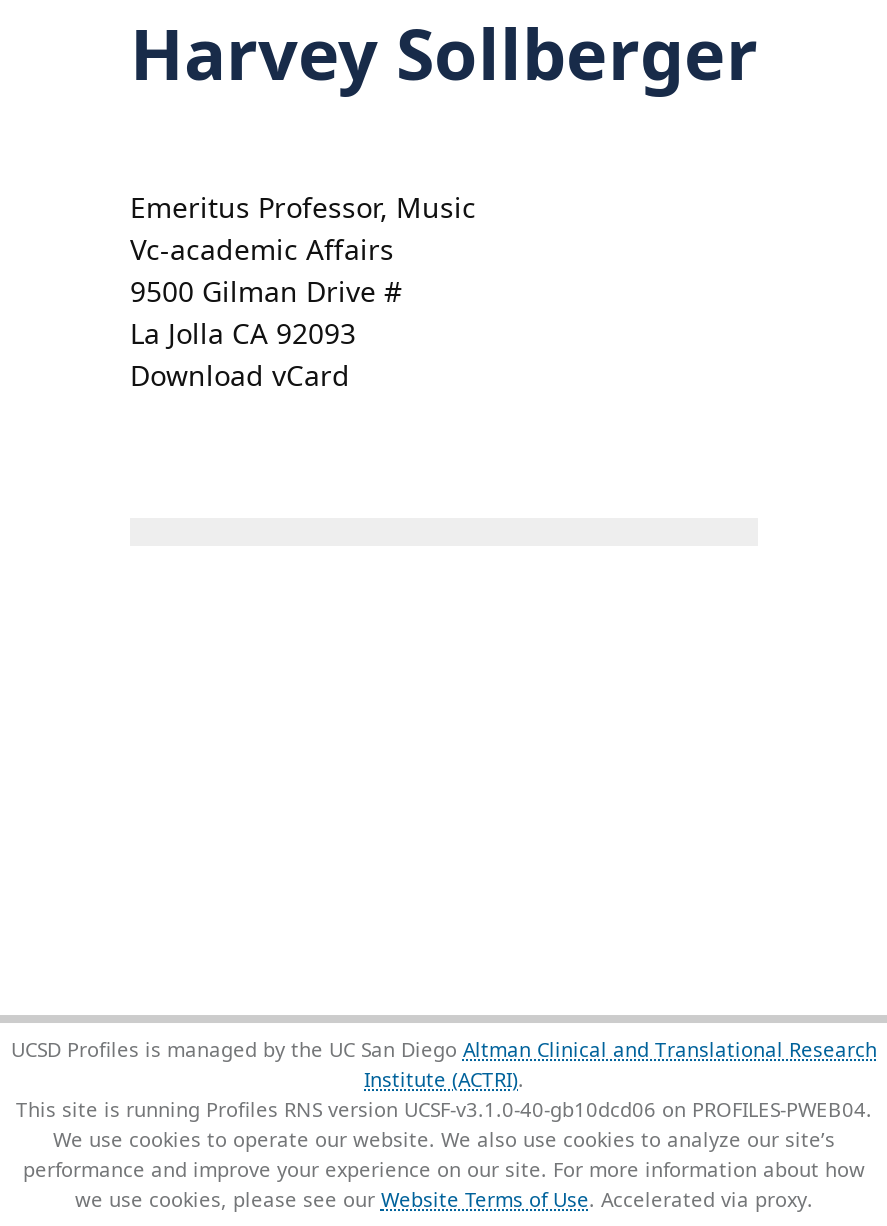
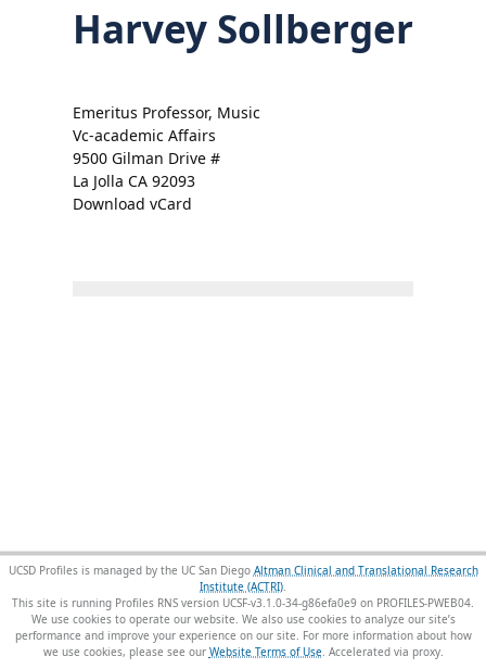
- This site is running Profiles RNS version UCSF-v3.1.0-40-gb10dcd06 on PROFILES-PWEB04.
+ This site is running Profiles RNS version UCSF-v3.1.0-34-g86efa0e9 on PROFILES-PWEB04.
